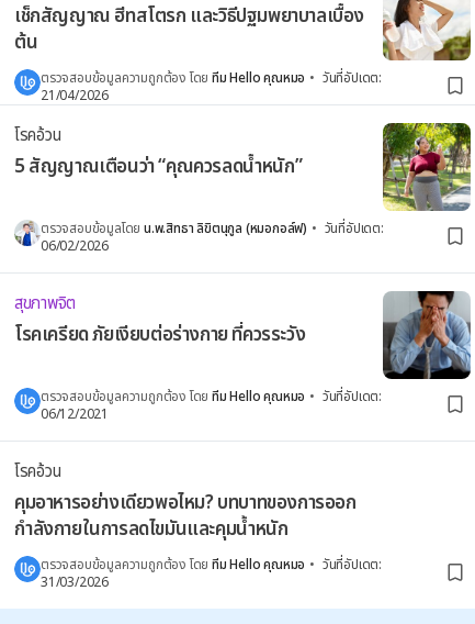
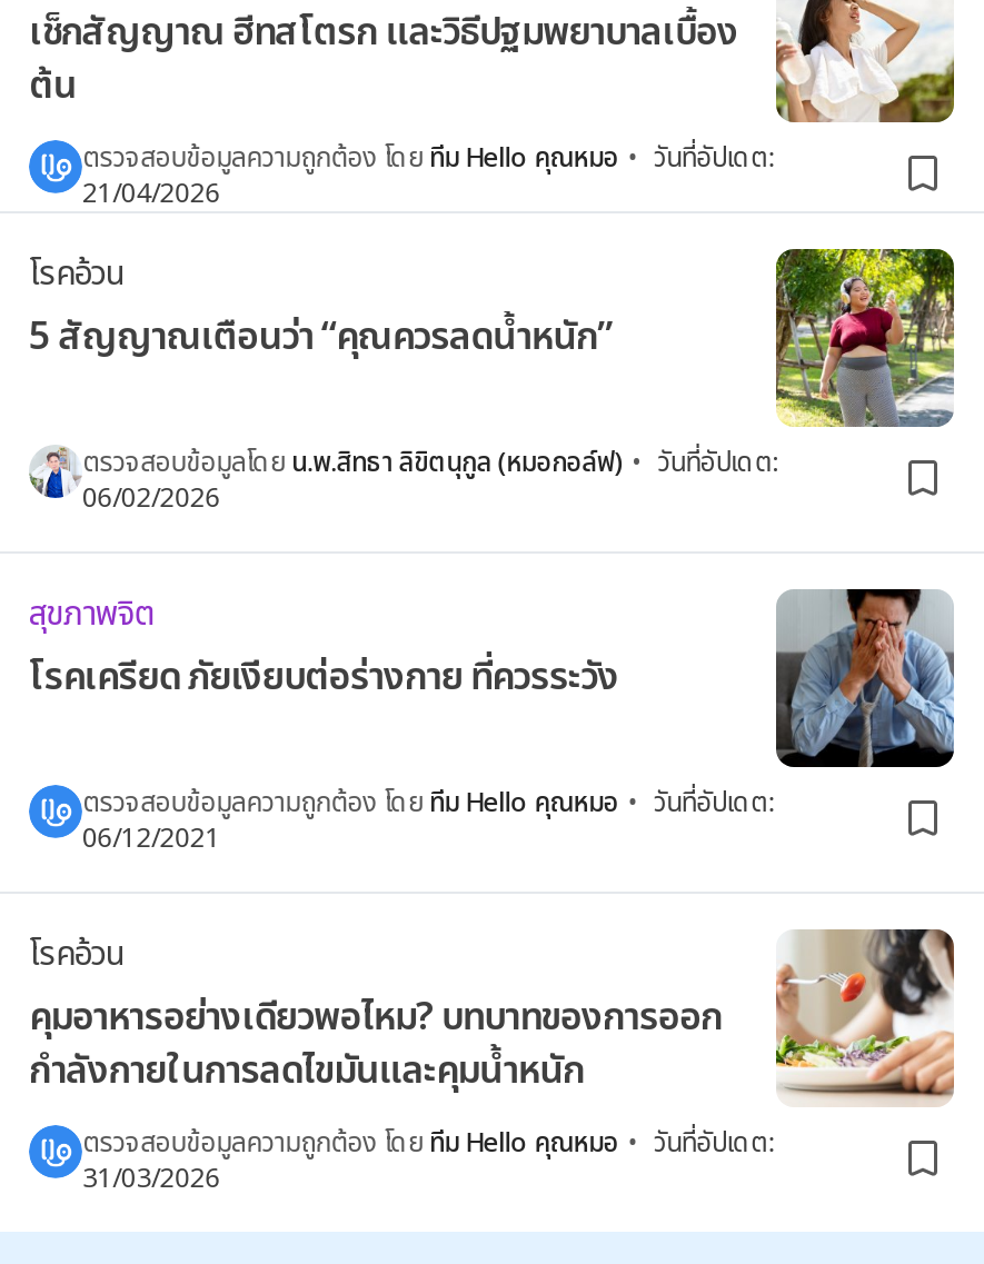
+ [image]
